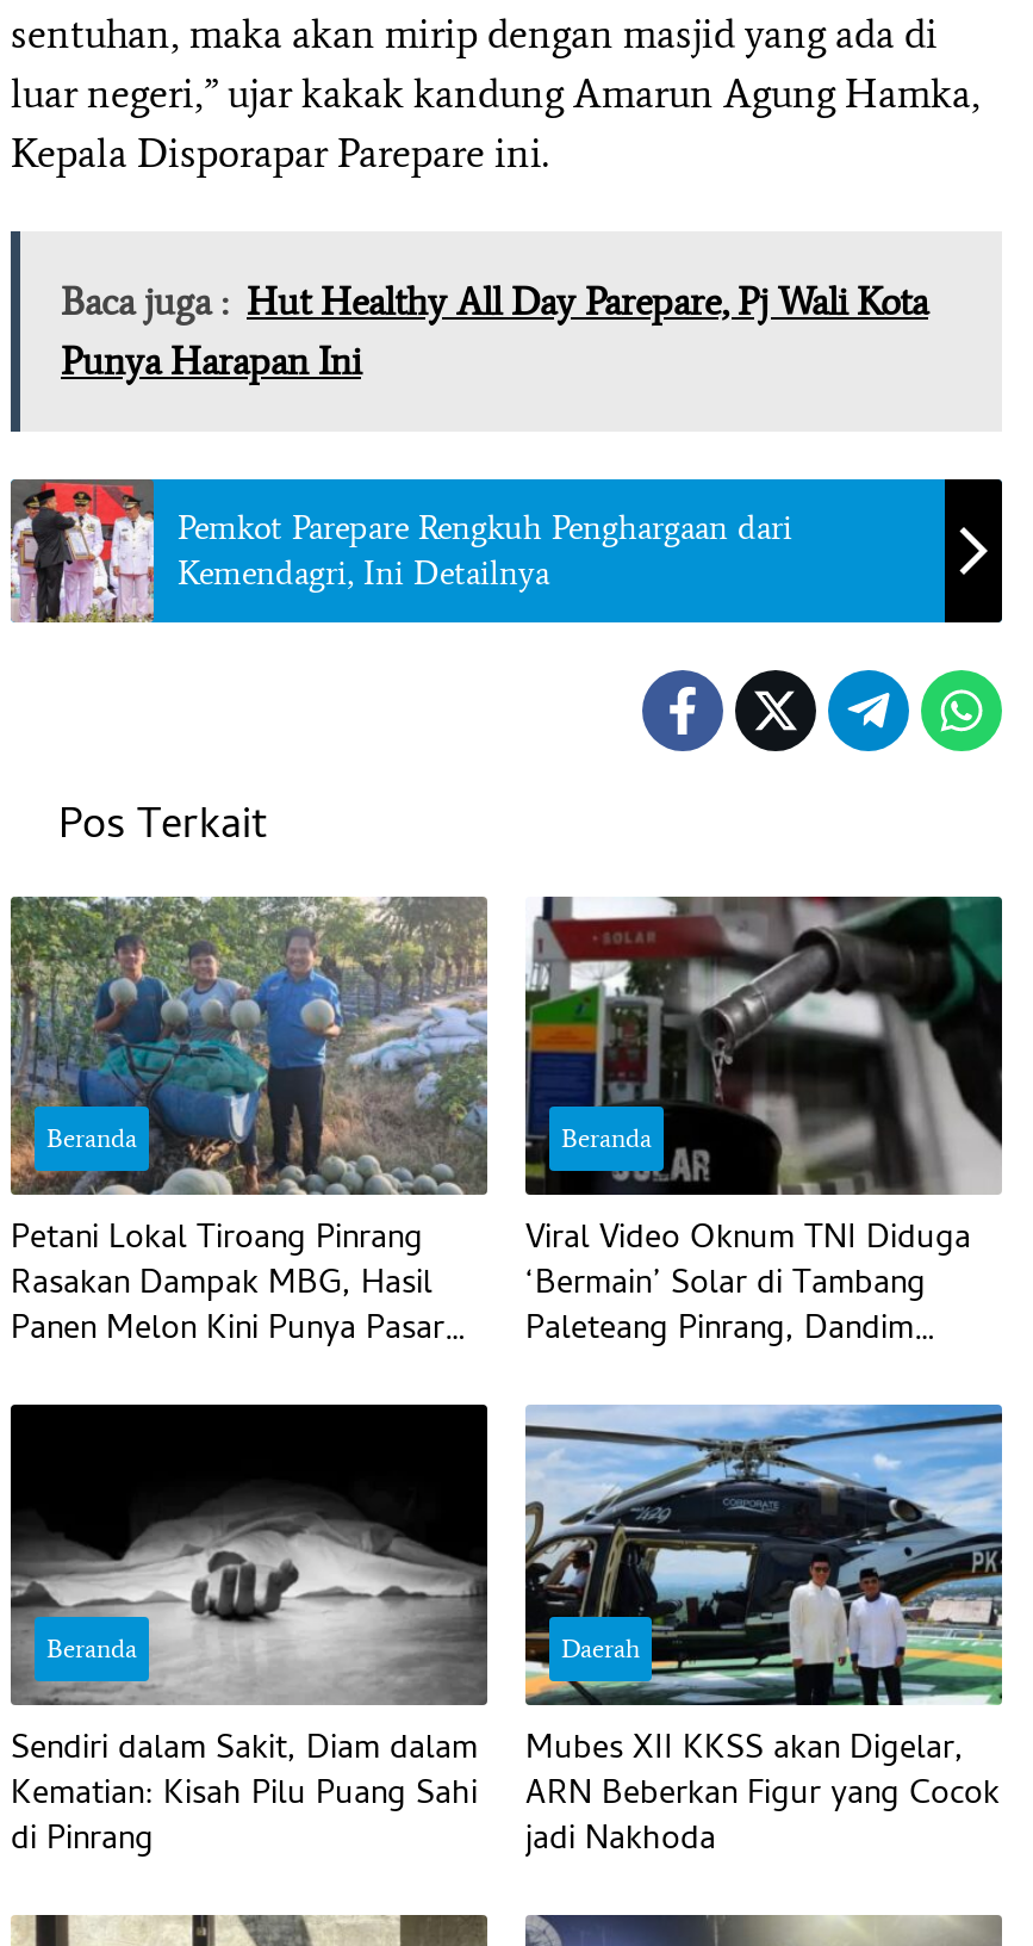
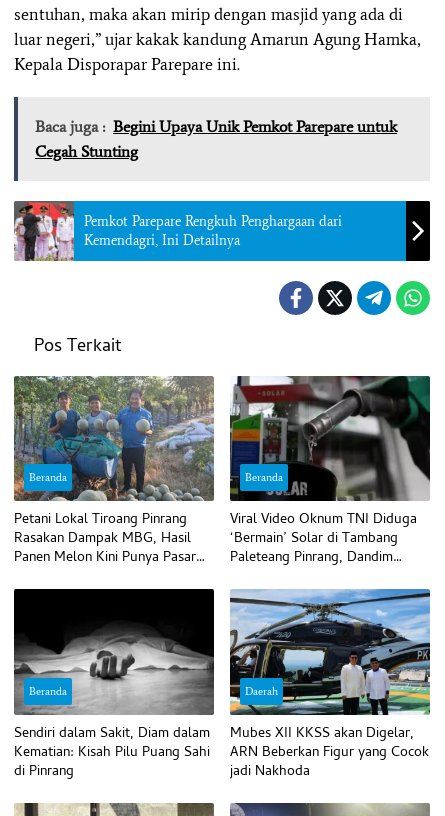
- Baca juga : Hut Healthy All Day Parepare, Pj Wali Kota
- Punya Harapan Ini
+ Baca juga : Begini Upaya Unik Pemkot Parepare untuk
+ Cegah Stunting
